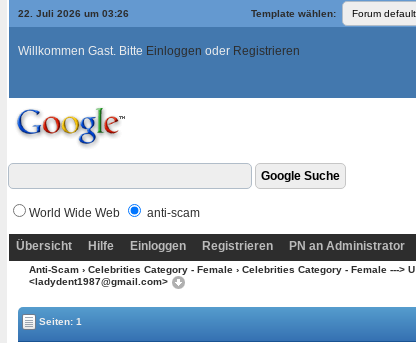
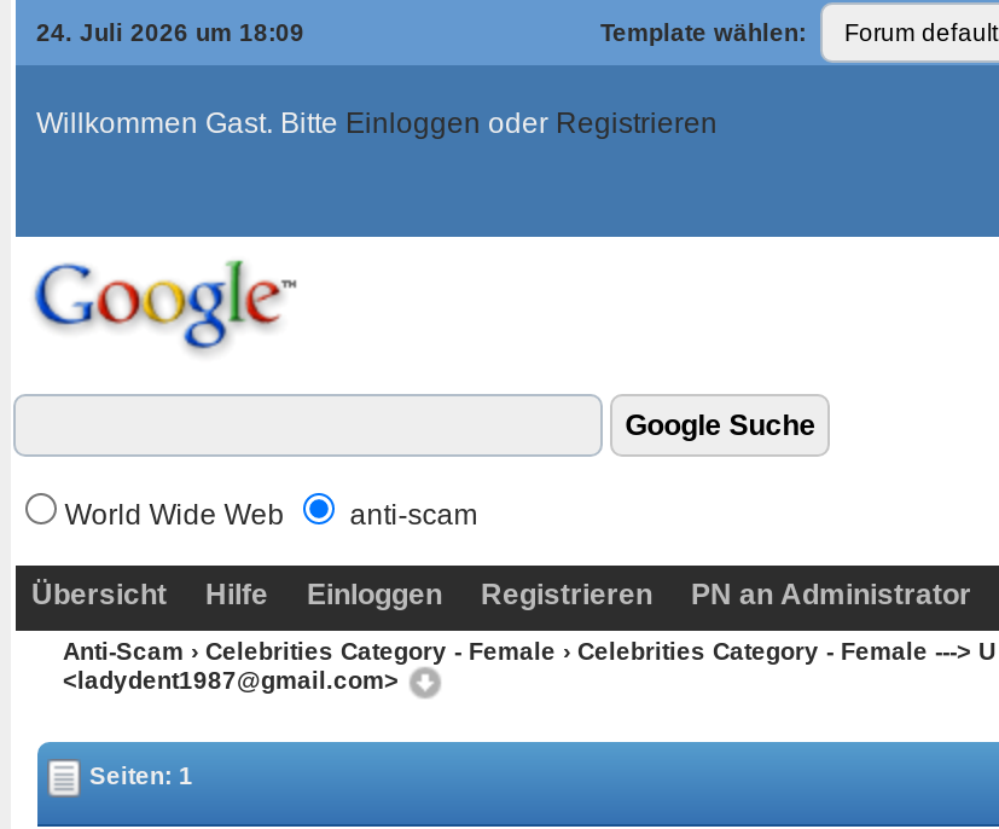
- 22. Juli 2026 um 03:26
+ 24. Juli 2026 um 18:09
